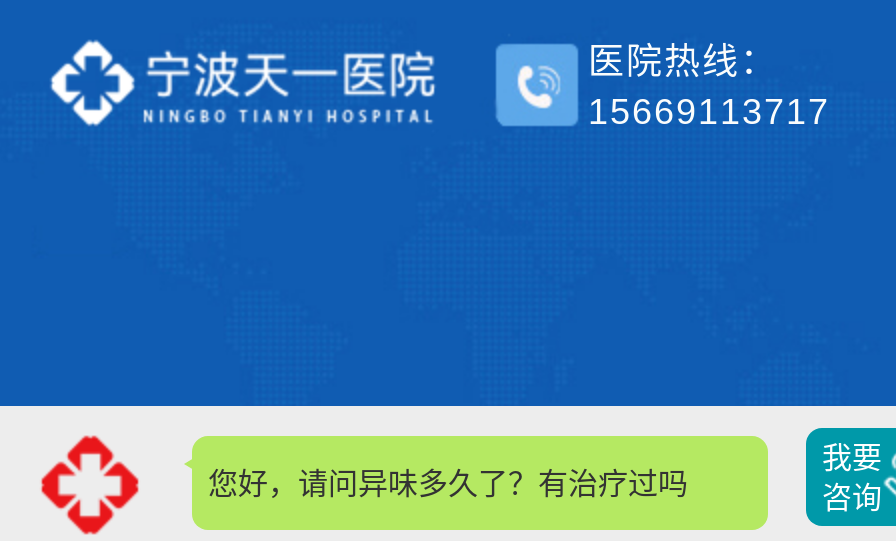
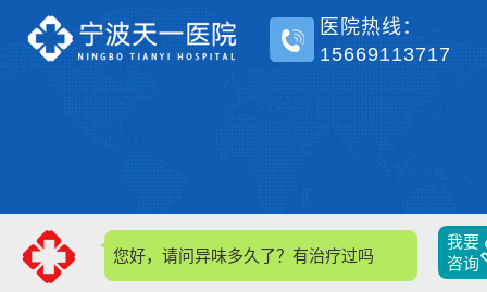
- 您
+ 您好，请问异味多久了？有治疗过吗？
